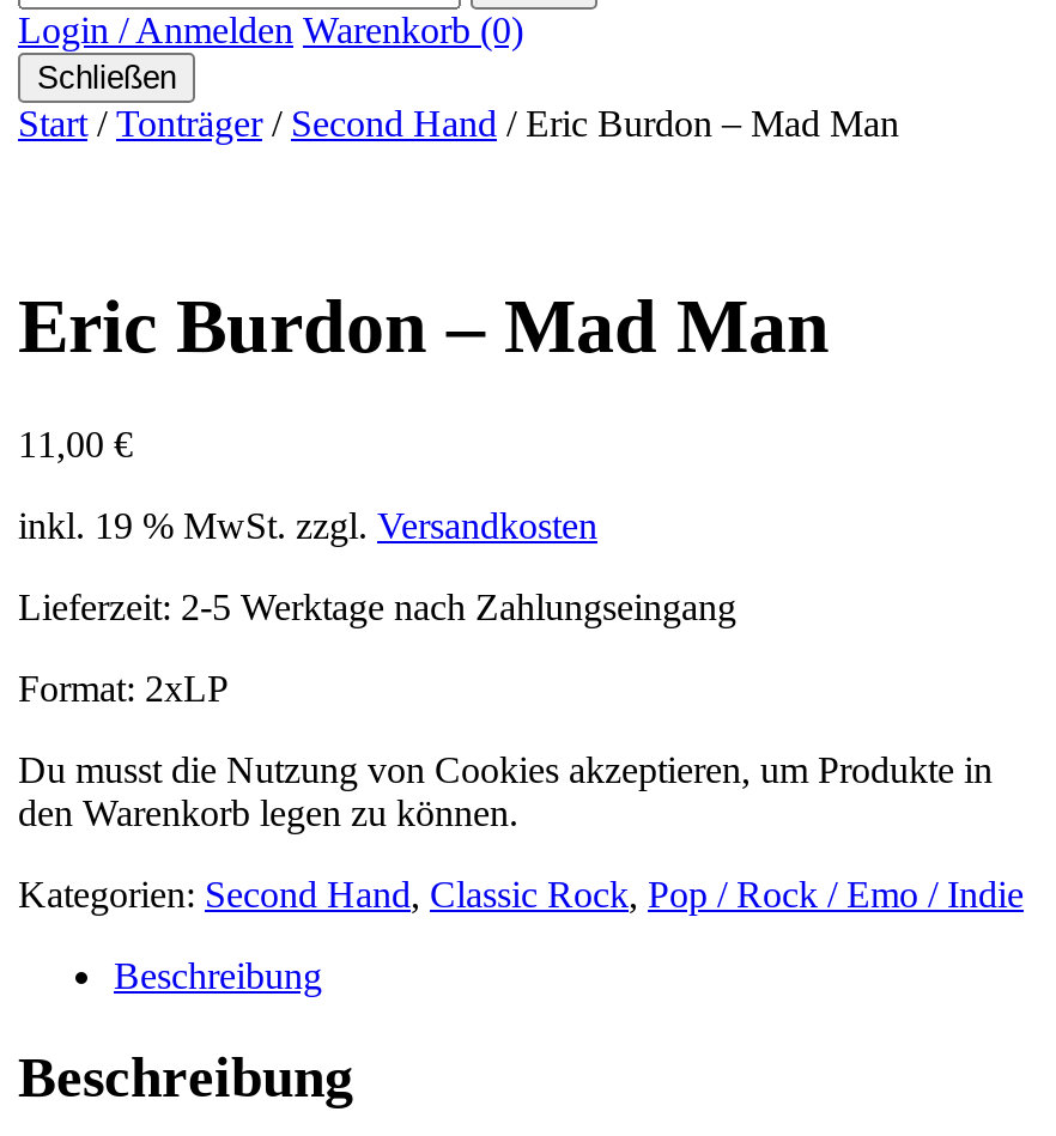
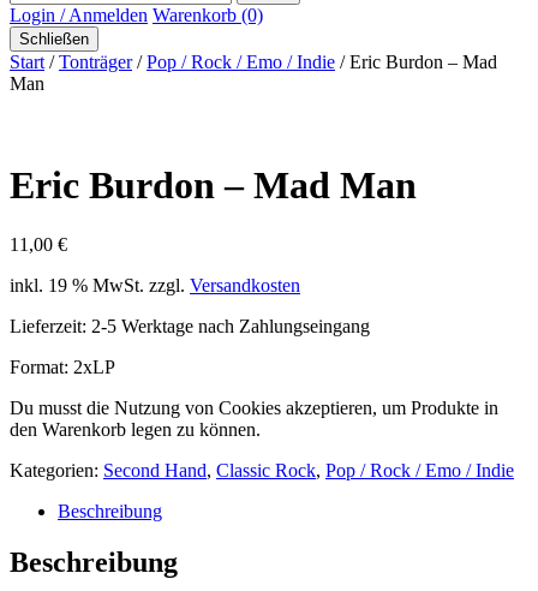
- Start/Tonträger / Second Hand / Eric Burdon – Mad Man
+ Start/Tonträger / Pop / Rock / Emo / Indie / Eric Burdon – Mad
+ Man
